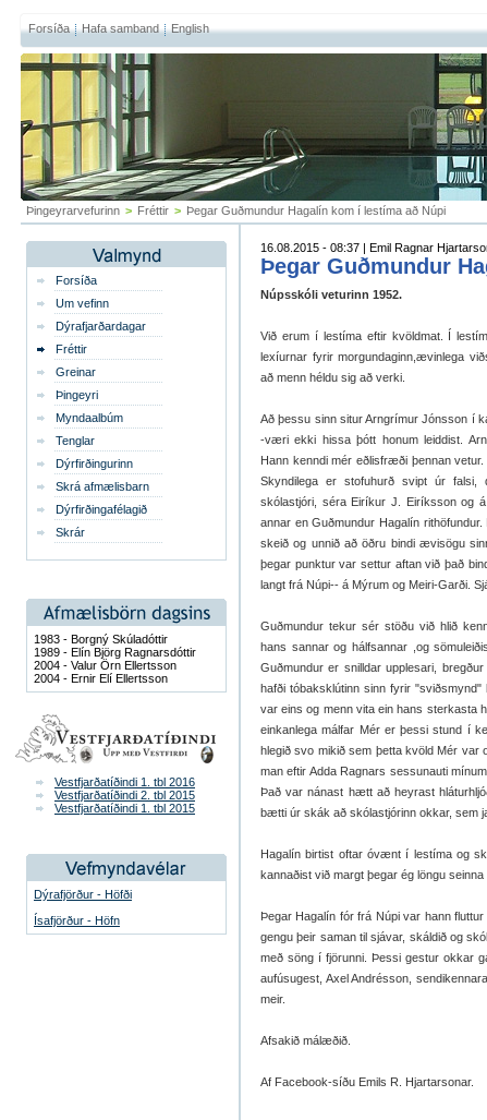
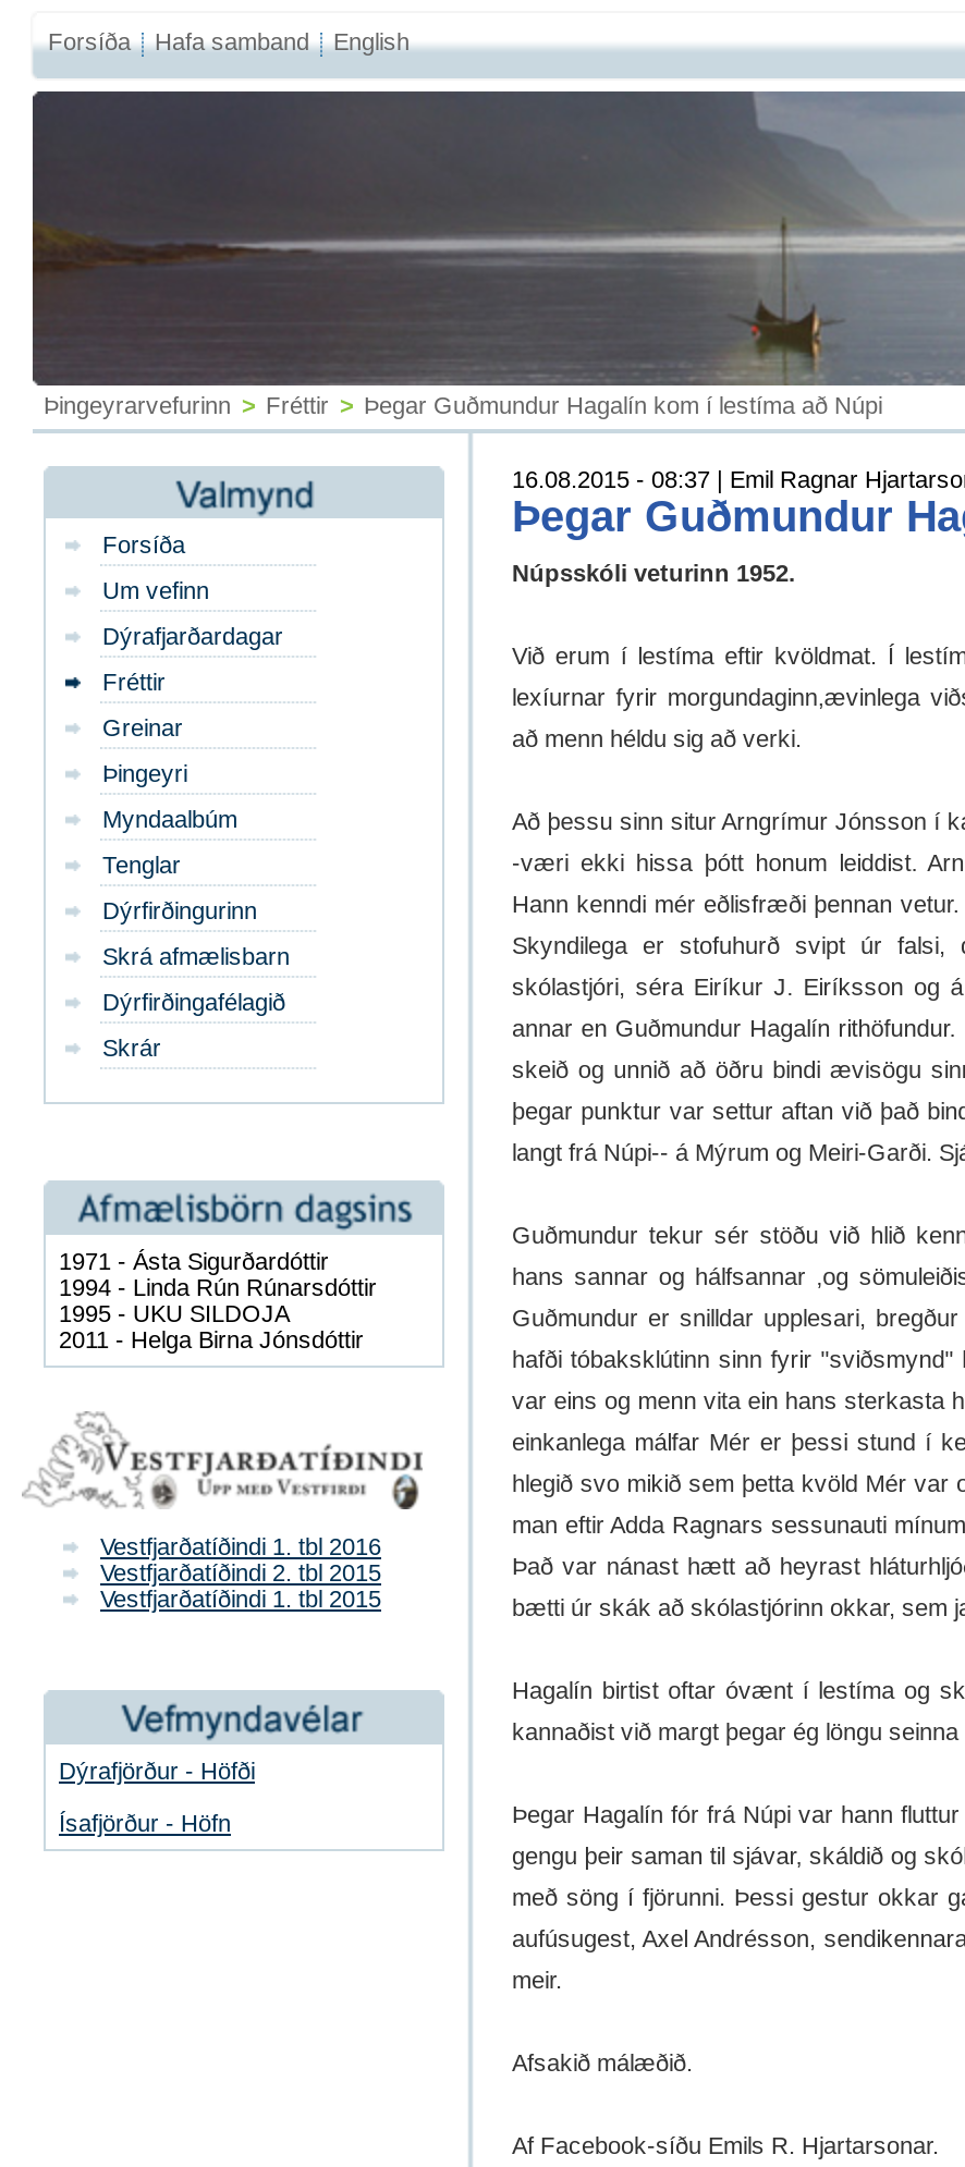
- [image]
+ [image]

- 1983 - Borgný Skúladóttir
- 1989 - Elín Björg Ragnarsdóttir
- 2004 - Valur Örn Ellertsson
- 2004 - Ernir Elí Ellertsson
+ 1971 - Ásta Sigurðardóttir
+ 1994 - Linda Rún Rúnarsdóttir
+ 1995 - UKU SILDOJA
+ 2011 - Helga Birna Jónsdóttir
